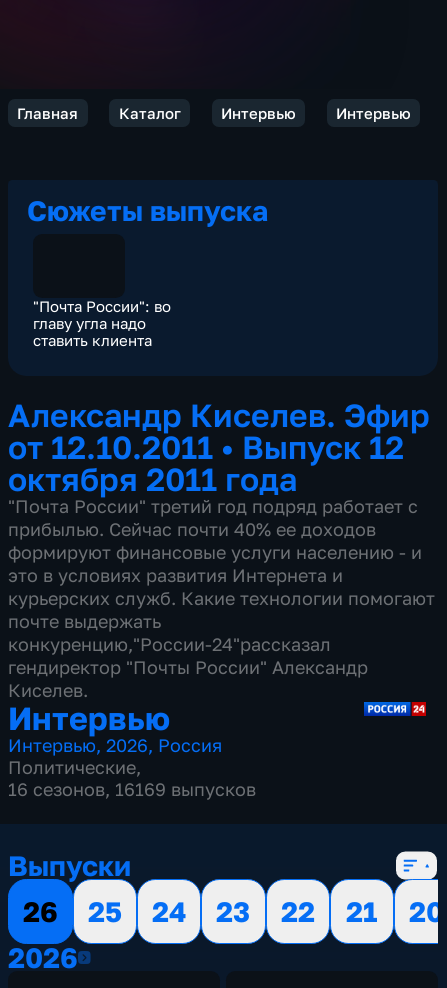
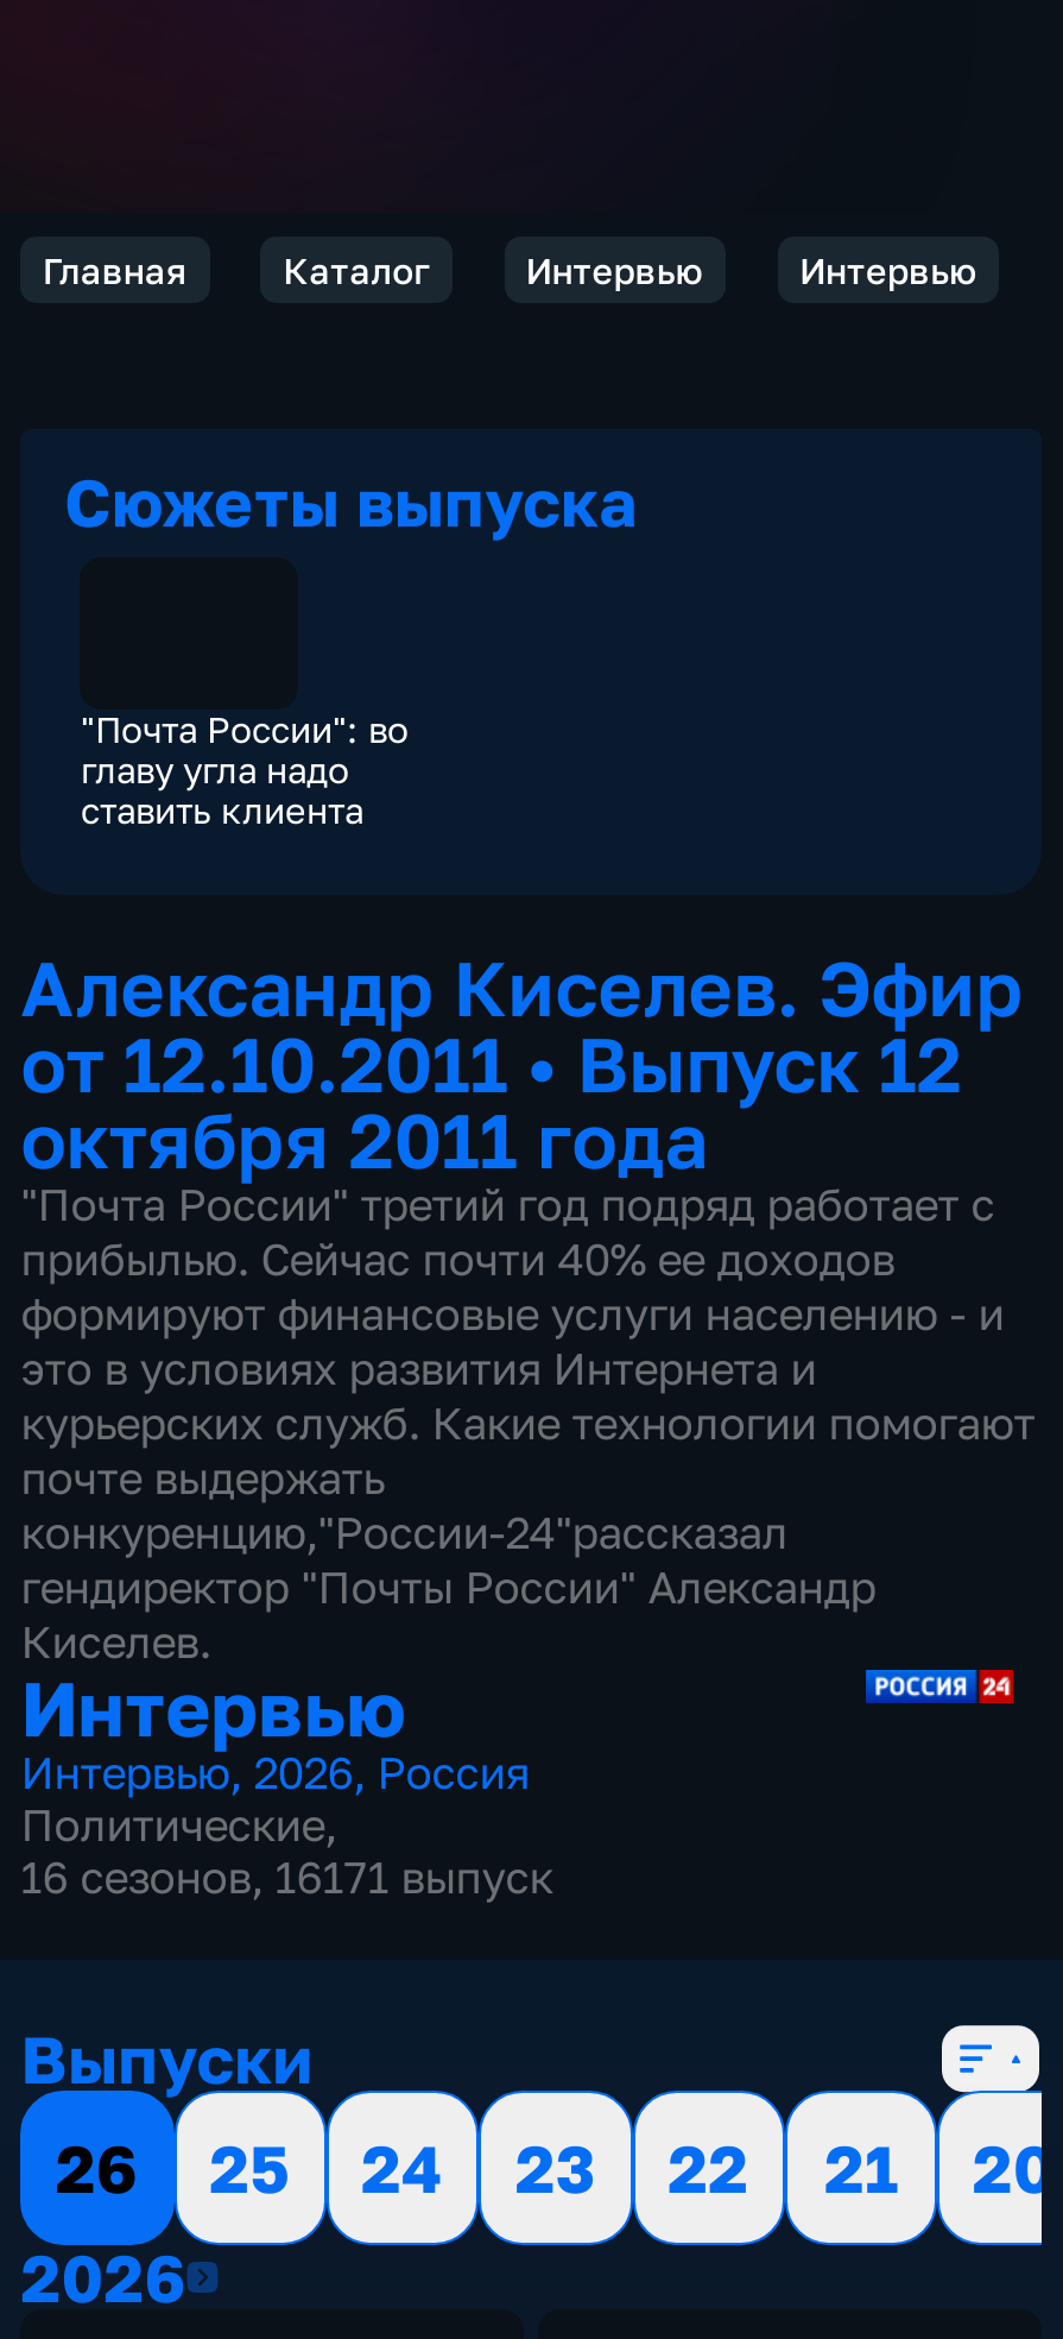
- 16 сезонов, 16169 выпусков
+ 16 сезонов, 16171 выпуск
